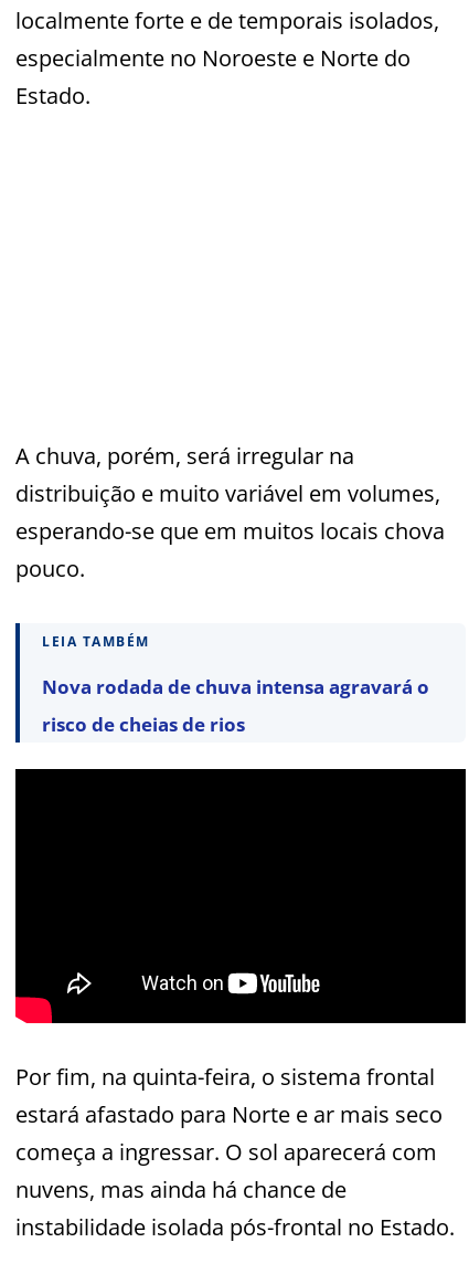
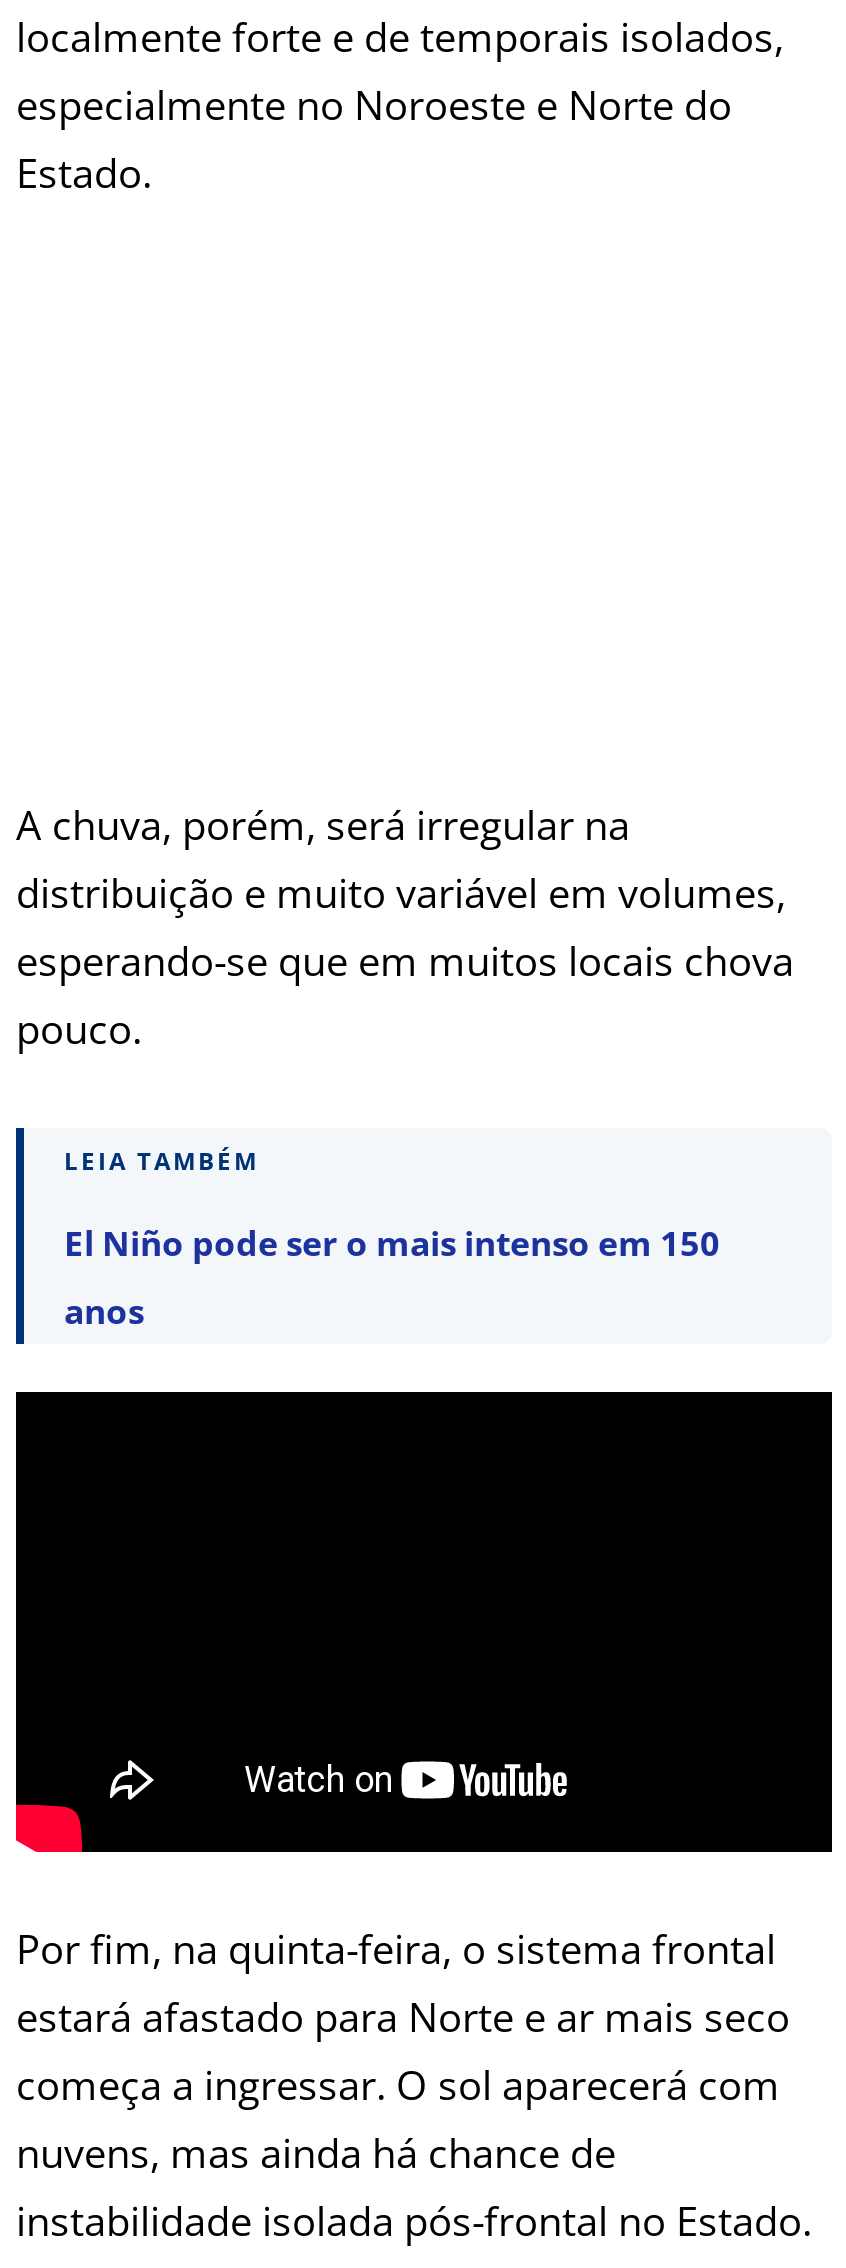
- Nova rodada de chuva intensa agravará o
+ El Niño pode ser o mais intenso em 150

- risco de cheias de rios
+ anos
